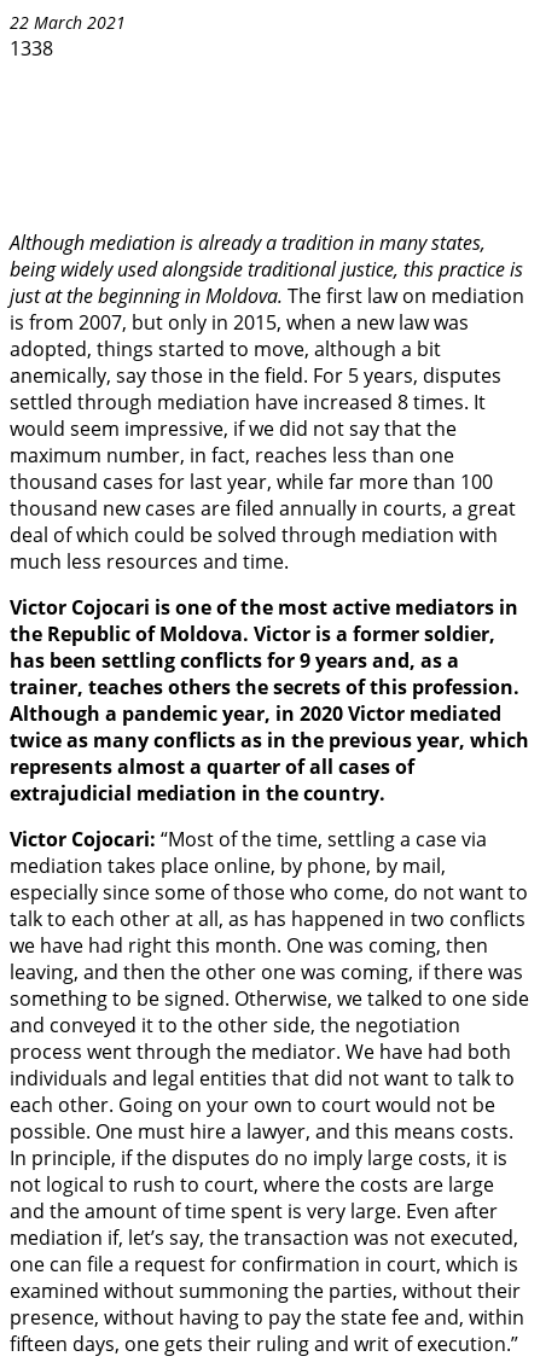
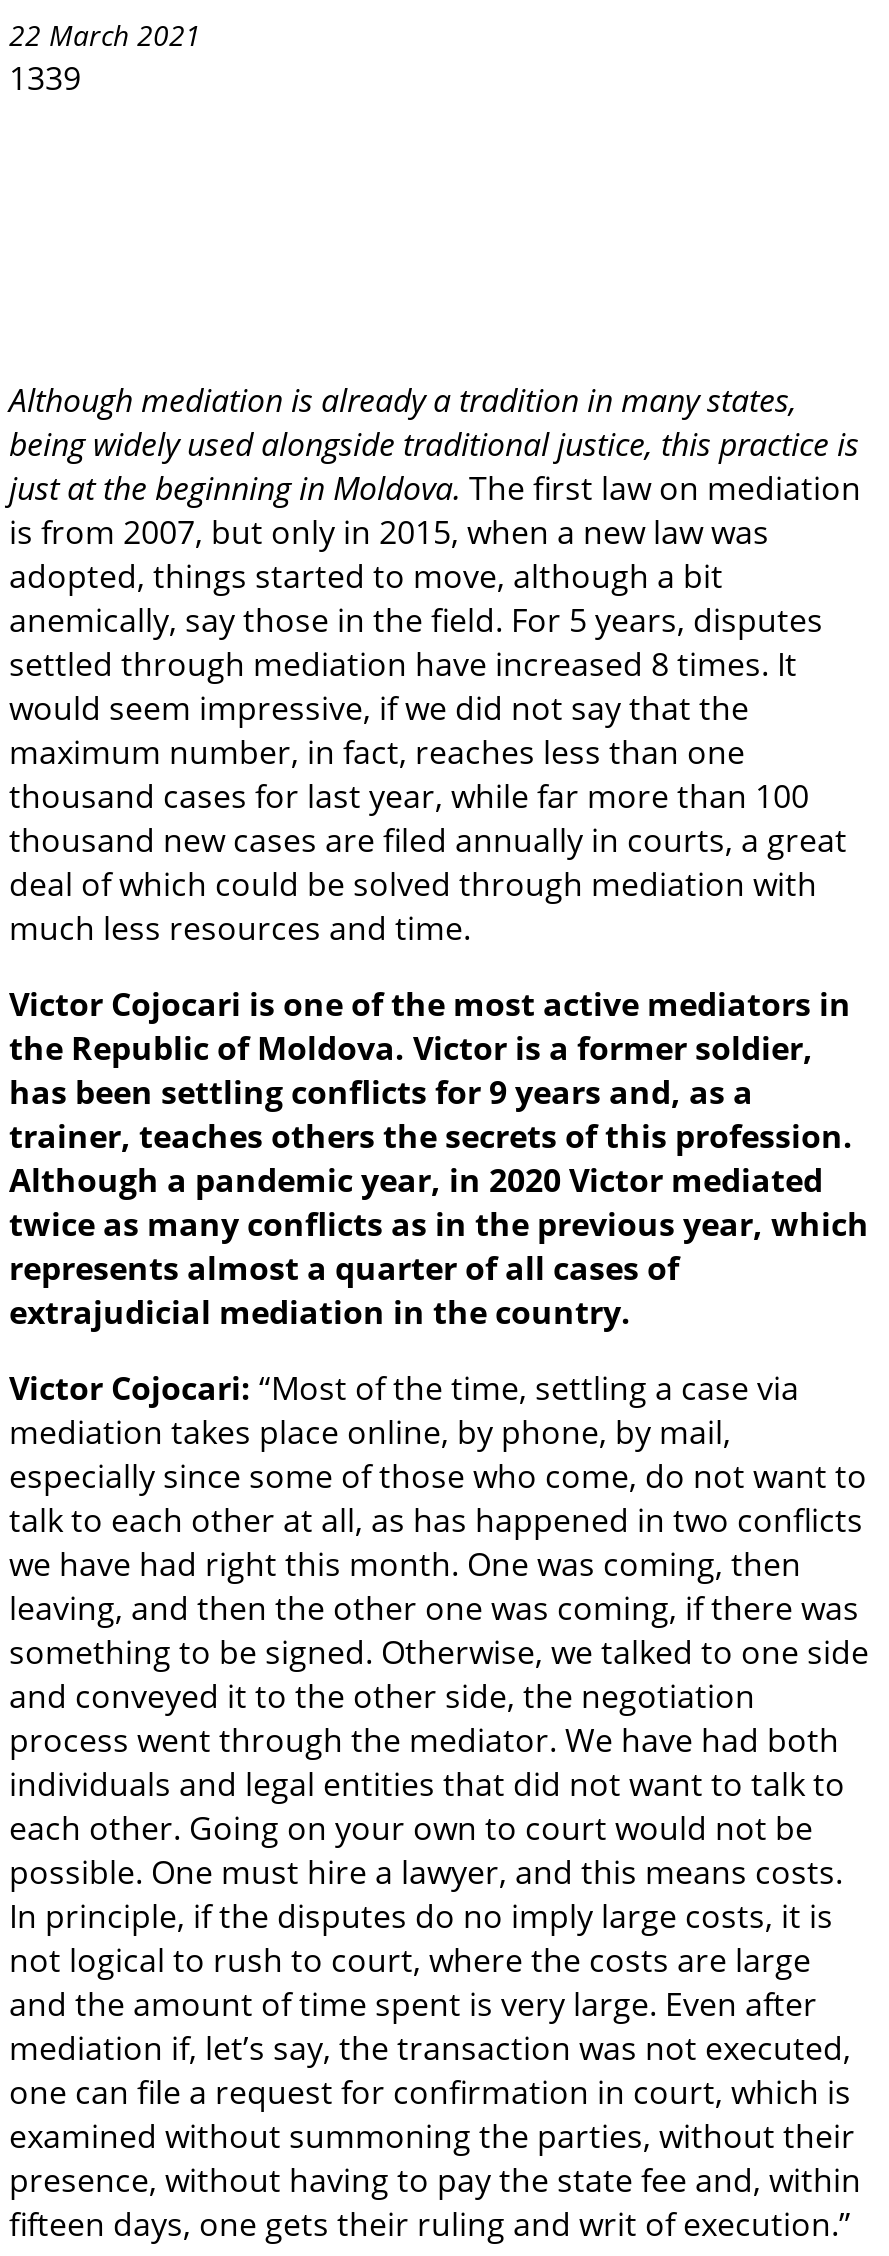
- 1338
+ 1339
